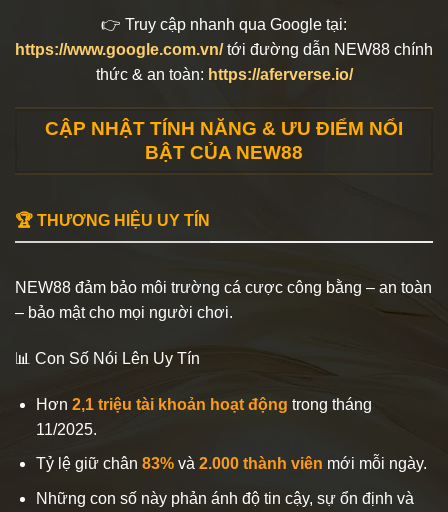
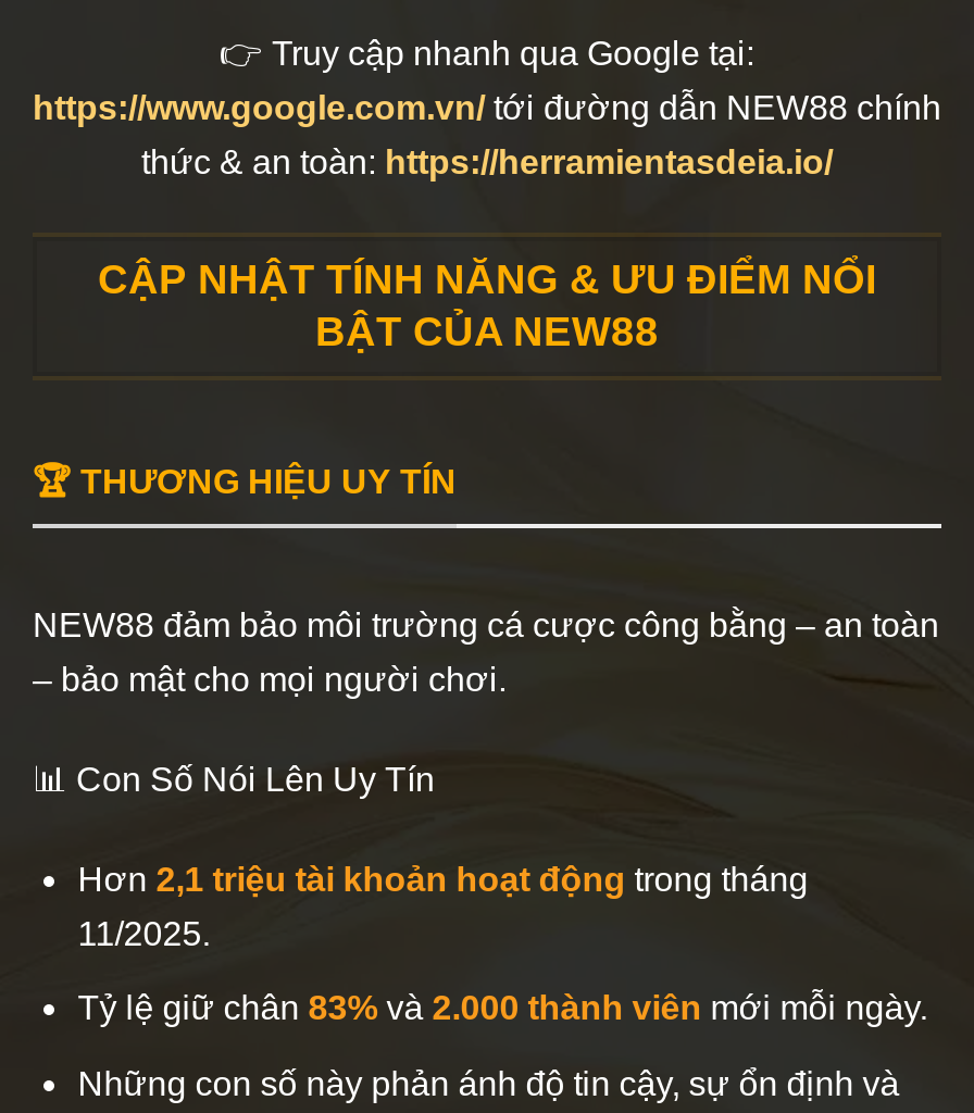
- thức & an toàn: https://aferverse.io/
+ thức & an toàn: https://herramientasdeia.io/
